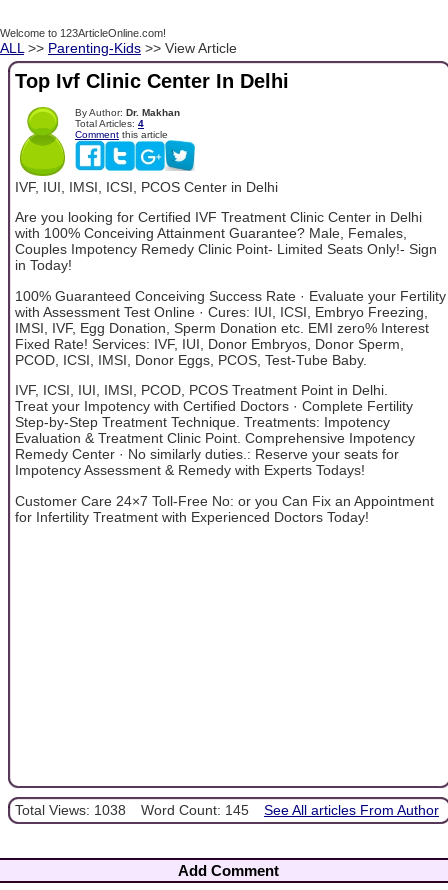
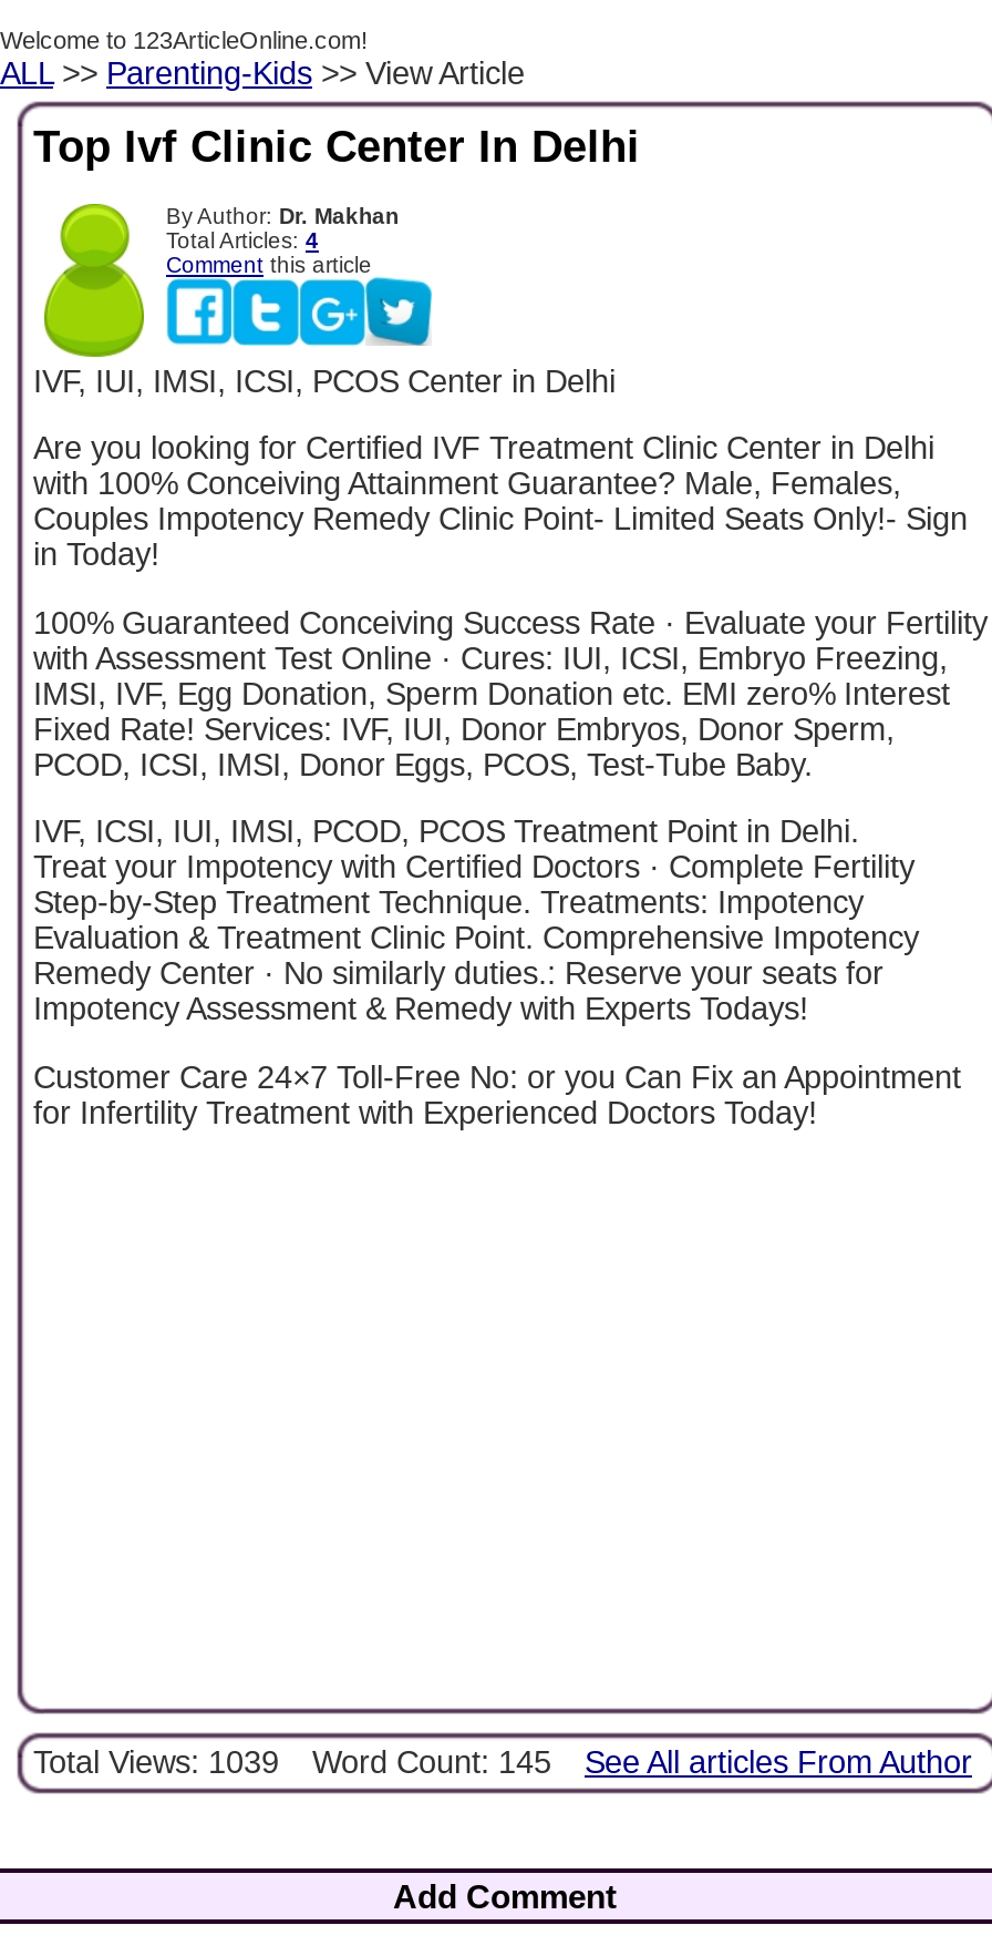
- Total Views: 1038 Word Count: 145 See All articles From Author
+ Total Views: 1039 Word Count: 145 See All articles From Author
